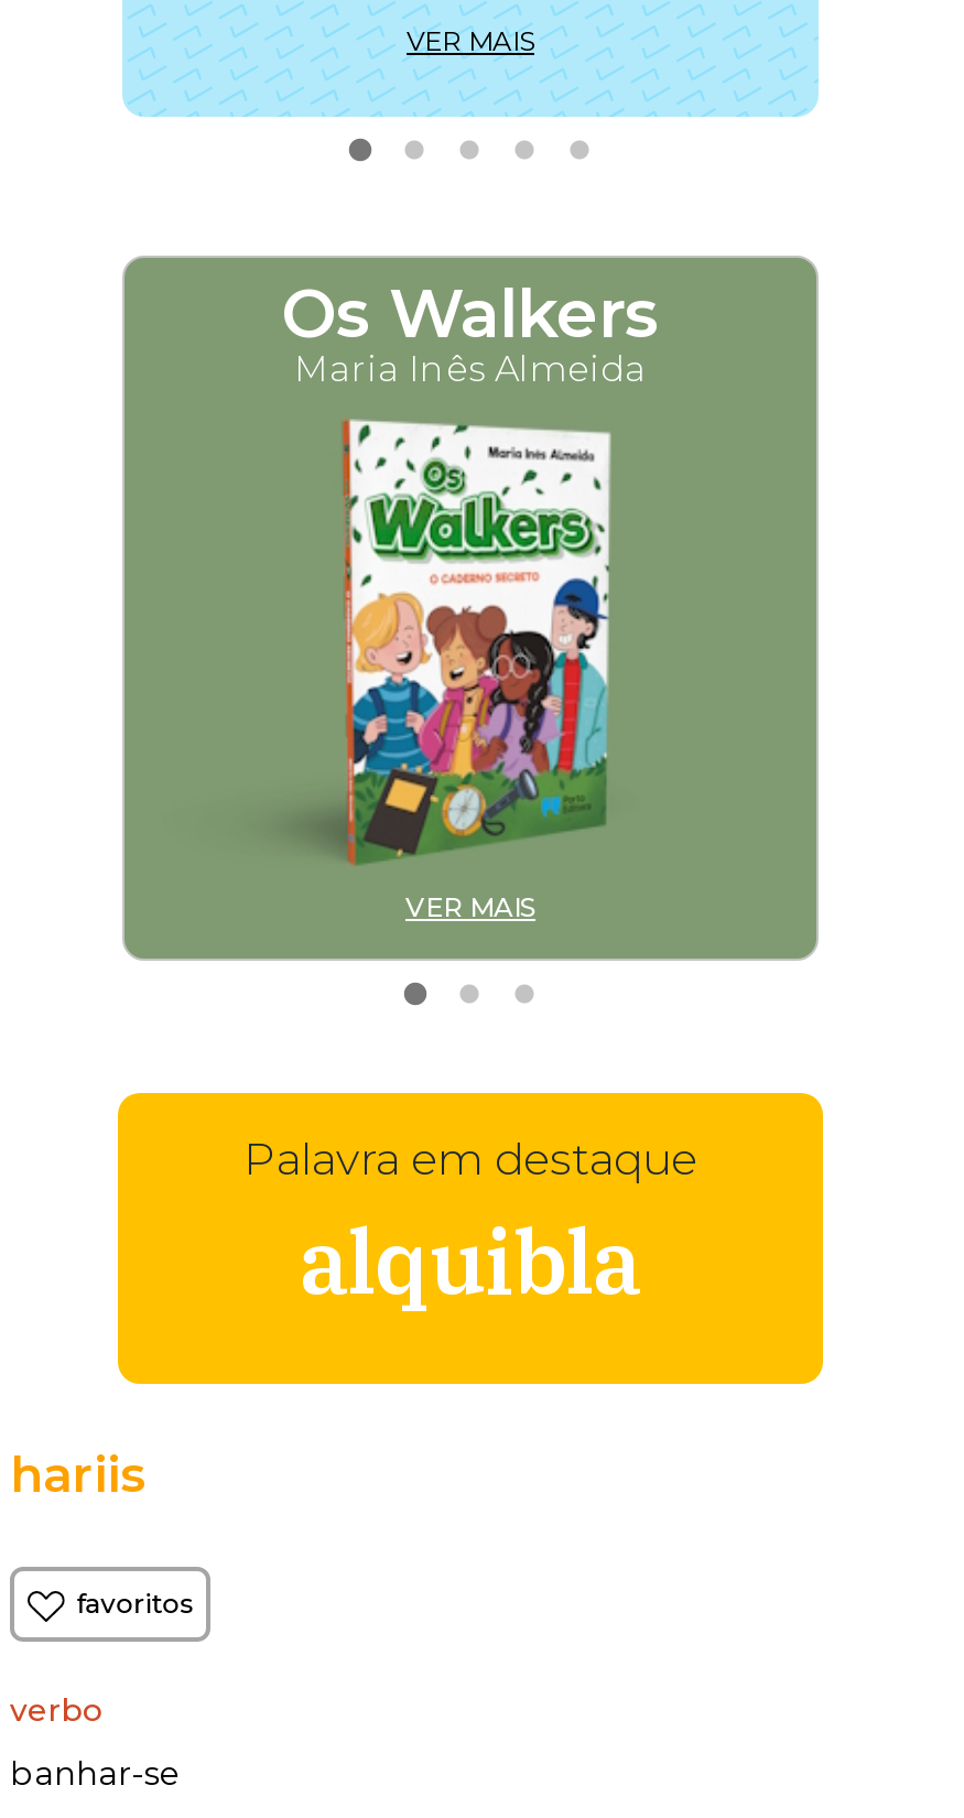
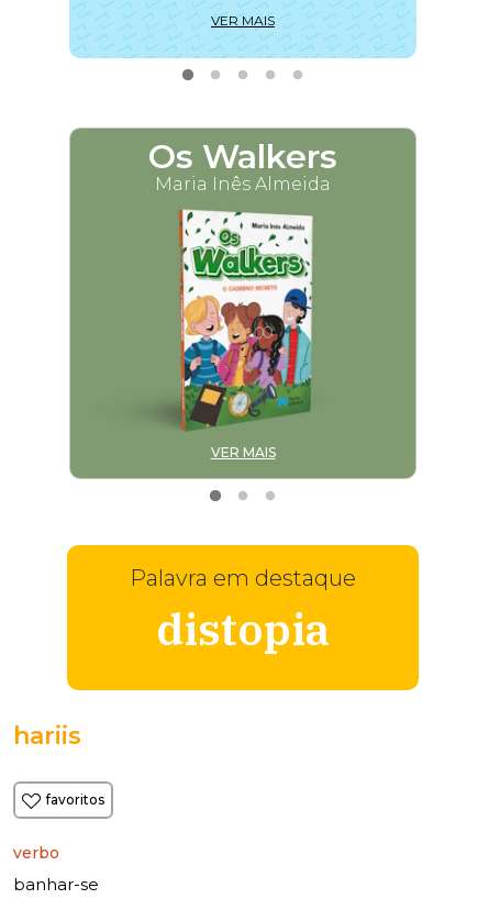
- alquibla
+ distopia
